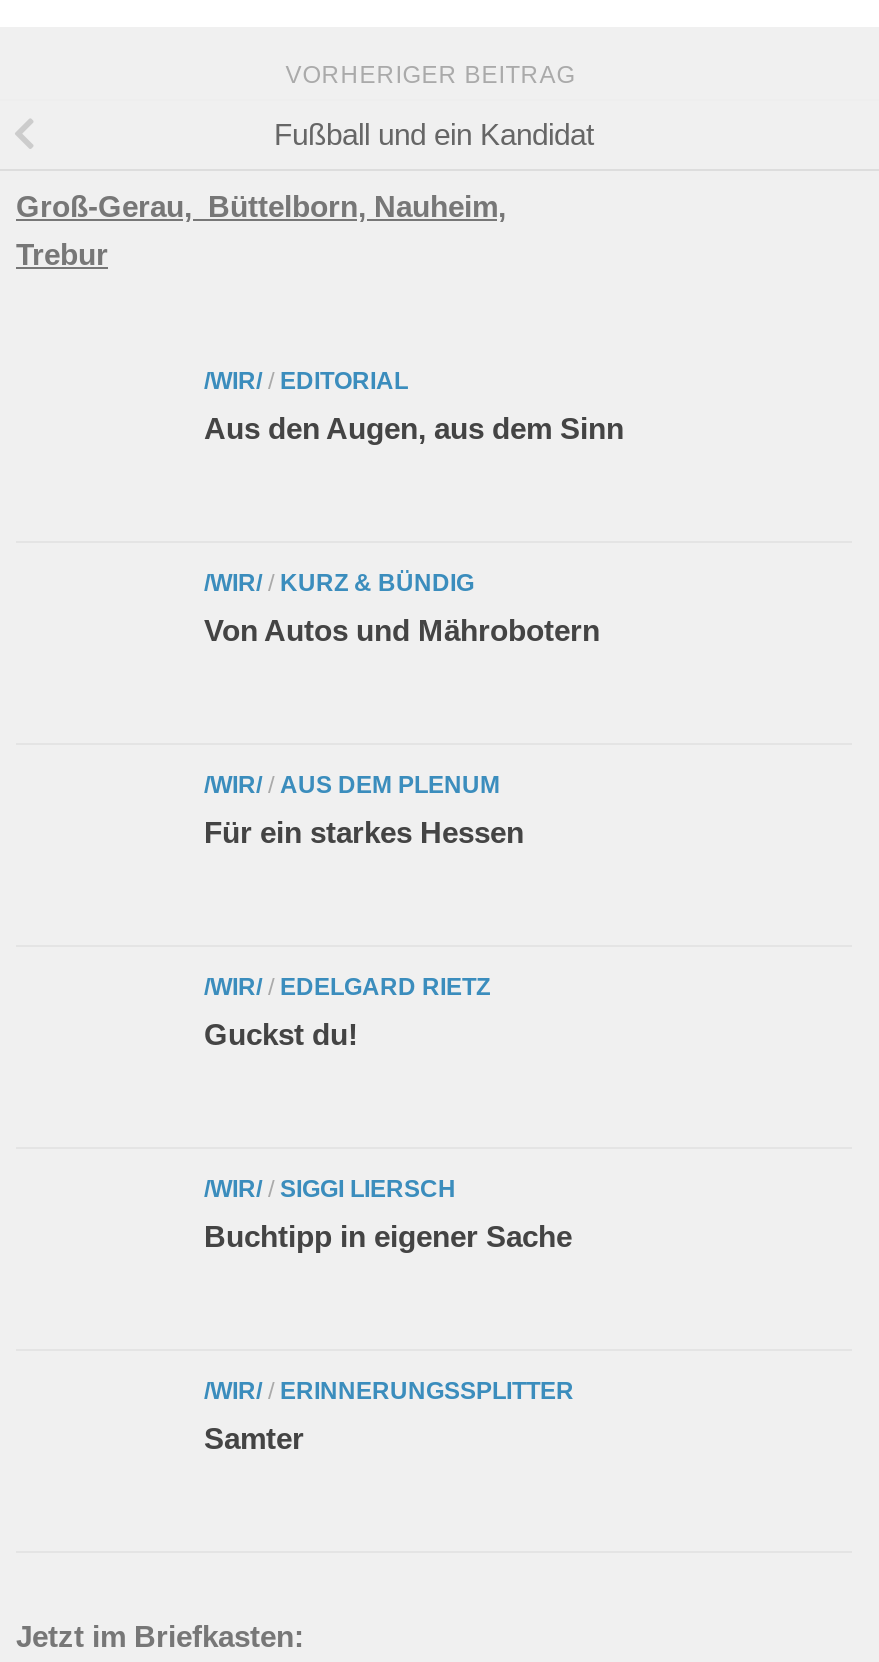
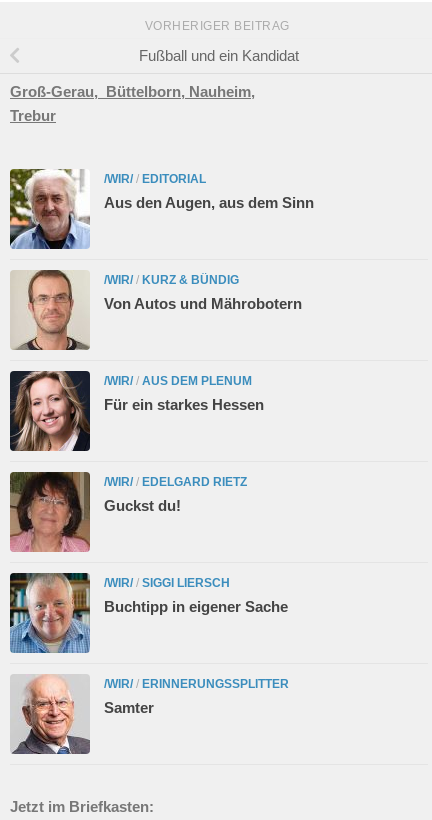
+ [image]

+ [image]

+ [image]

+ [image]

+ [image]

+ [image]
